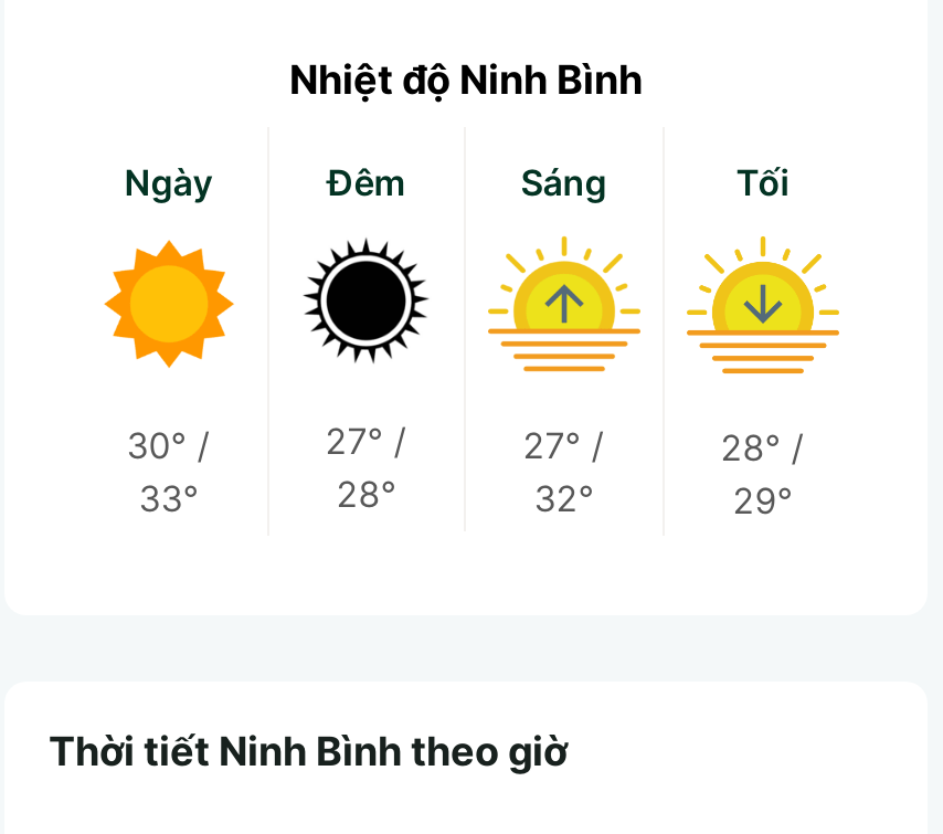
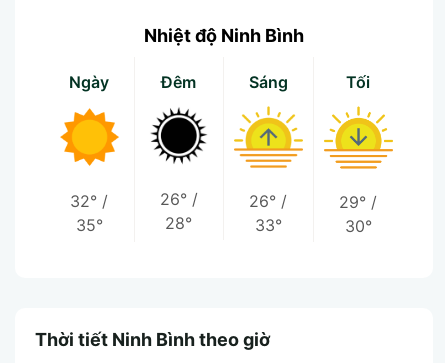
- 30° /
+ 32° /

- 27° /
+ 26° /

- 27° /
+ 26° /

- 28° /
+ 29° /

- 33°
+ 35°

- 32°
+ 33°

- 29°
+ 30°
